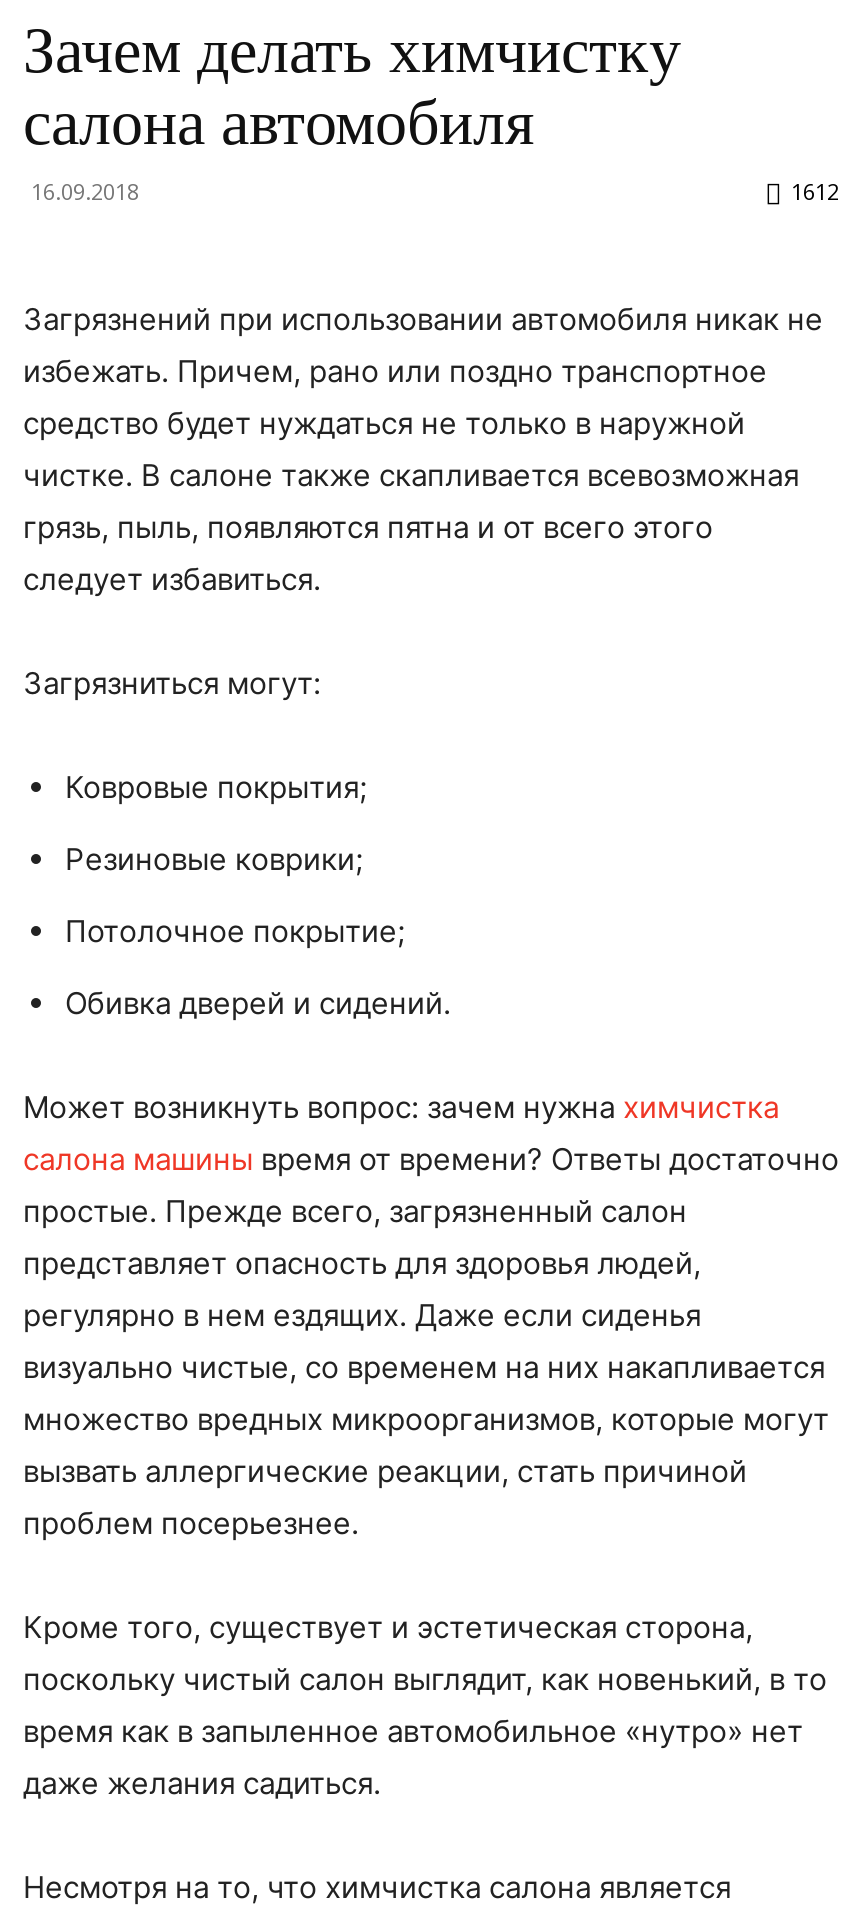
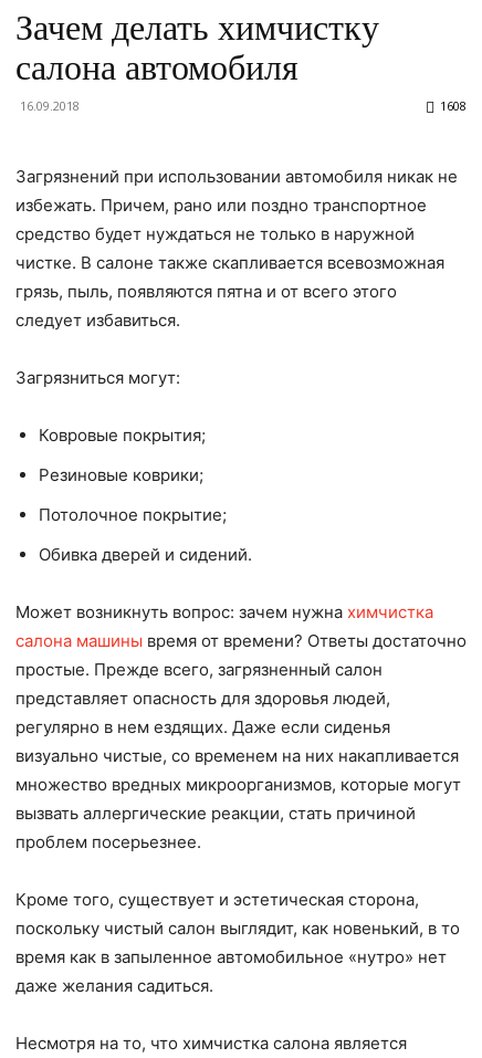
- 1612
+ 1608
